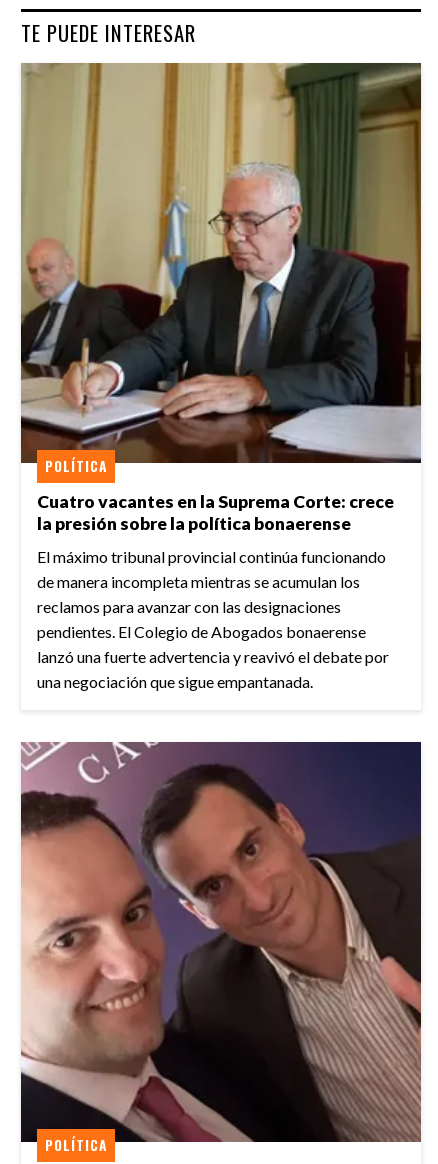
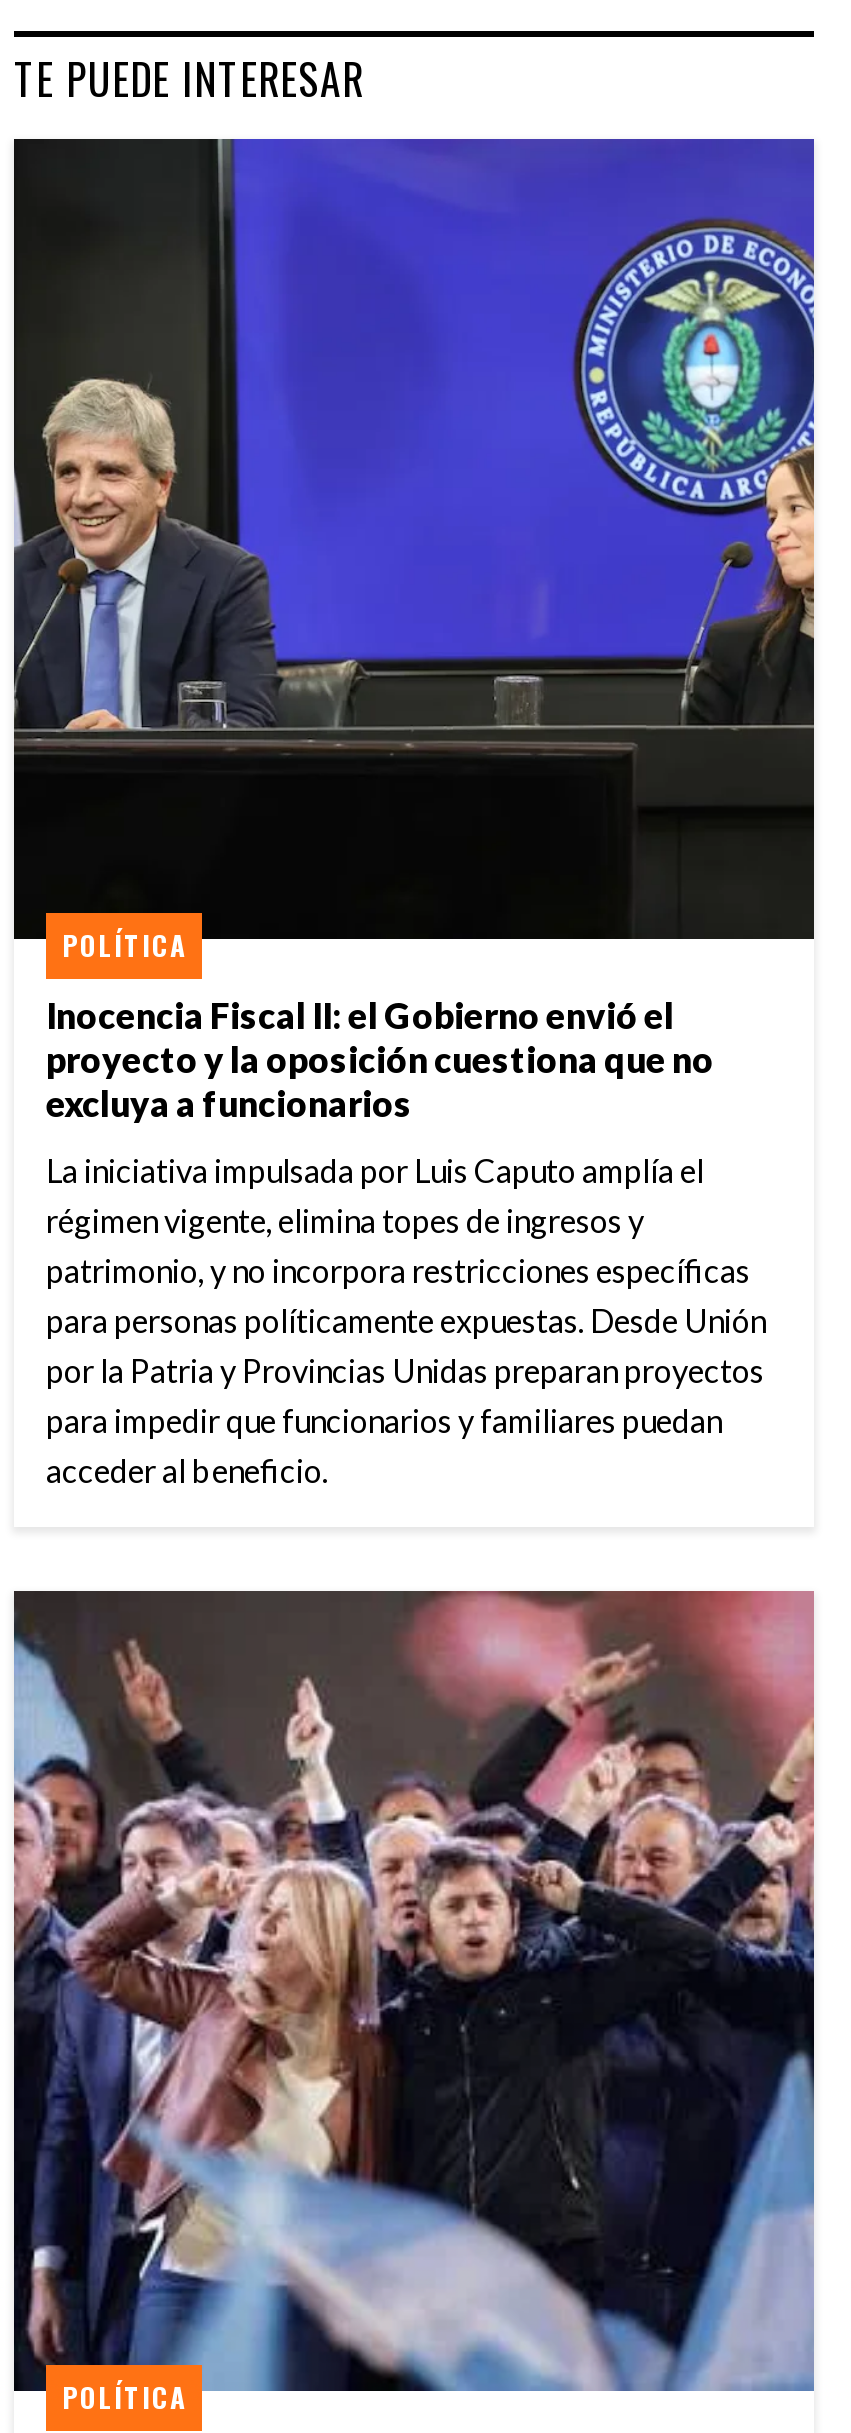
- [image]
- Cuatro vacantes en la Suprema Corte: crece
- la presión sobre la política bonaerense
+ [image]
+ Inocencia Fiscal II: el Gobierno envió el
+ proyecto y la oposición cuestiona que no
+ excluya a funcionarios

- El máximo tribunal provincial continúa funcionando
- de manera incompleta mientras se acumulan los
- reclamos para avanzar con las designaciones
- pendientes. El Colegio de Abogados bonaerense
- lanzó una fuerte advertencia y reavivó el debate por
- una negociación que sigue empantanada.
+ La iniciativa impulsada por Luis Caputo amplía el
+ régimen vigente, elimina topes de ingresos y
+ patrimonio, y no incorpora restricciones específicas
+ para personas políticamente expuestas. Desde Unión
+ por la Patria y Provincias Unidas preparan proyectos
+ para impedir que funcionarios y familiares puedan
+ acceder al beneficio.

- [image]
+ [image]
